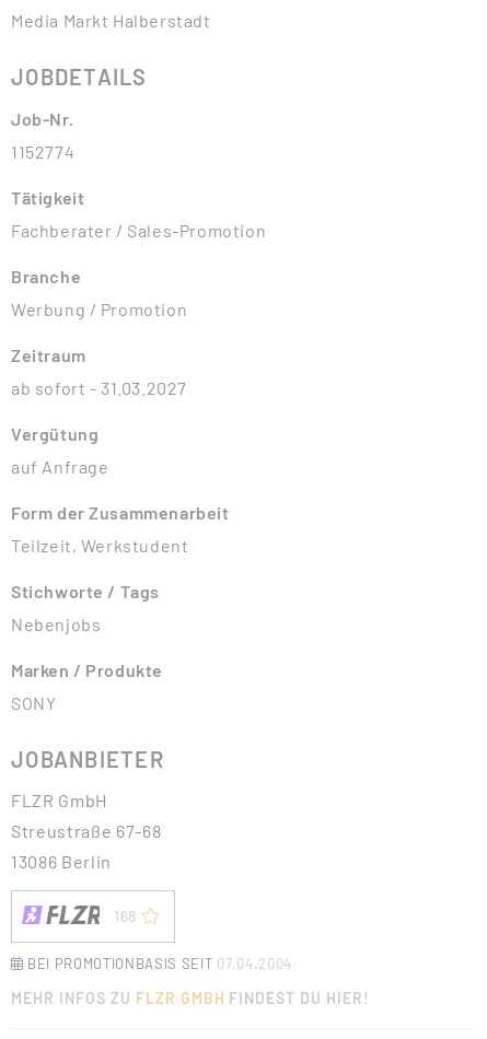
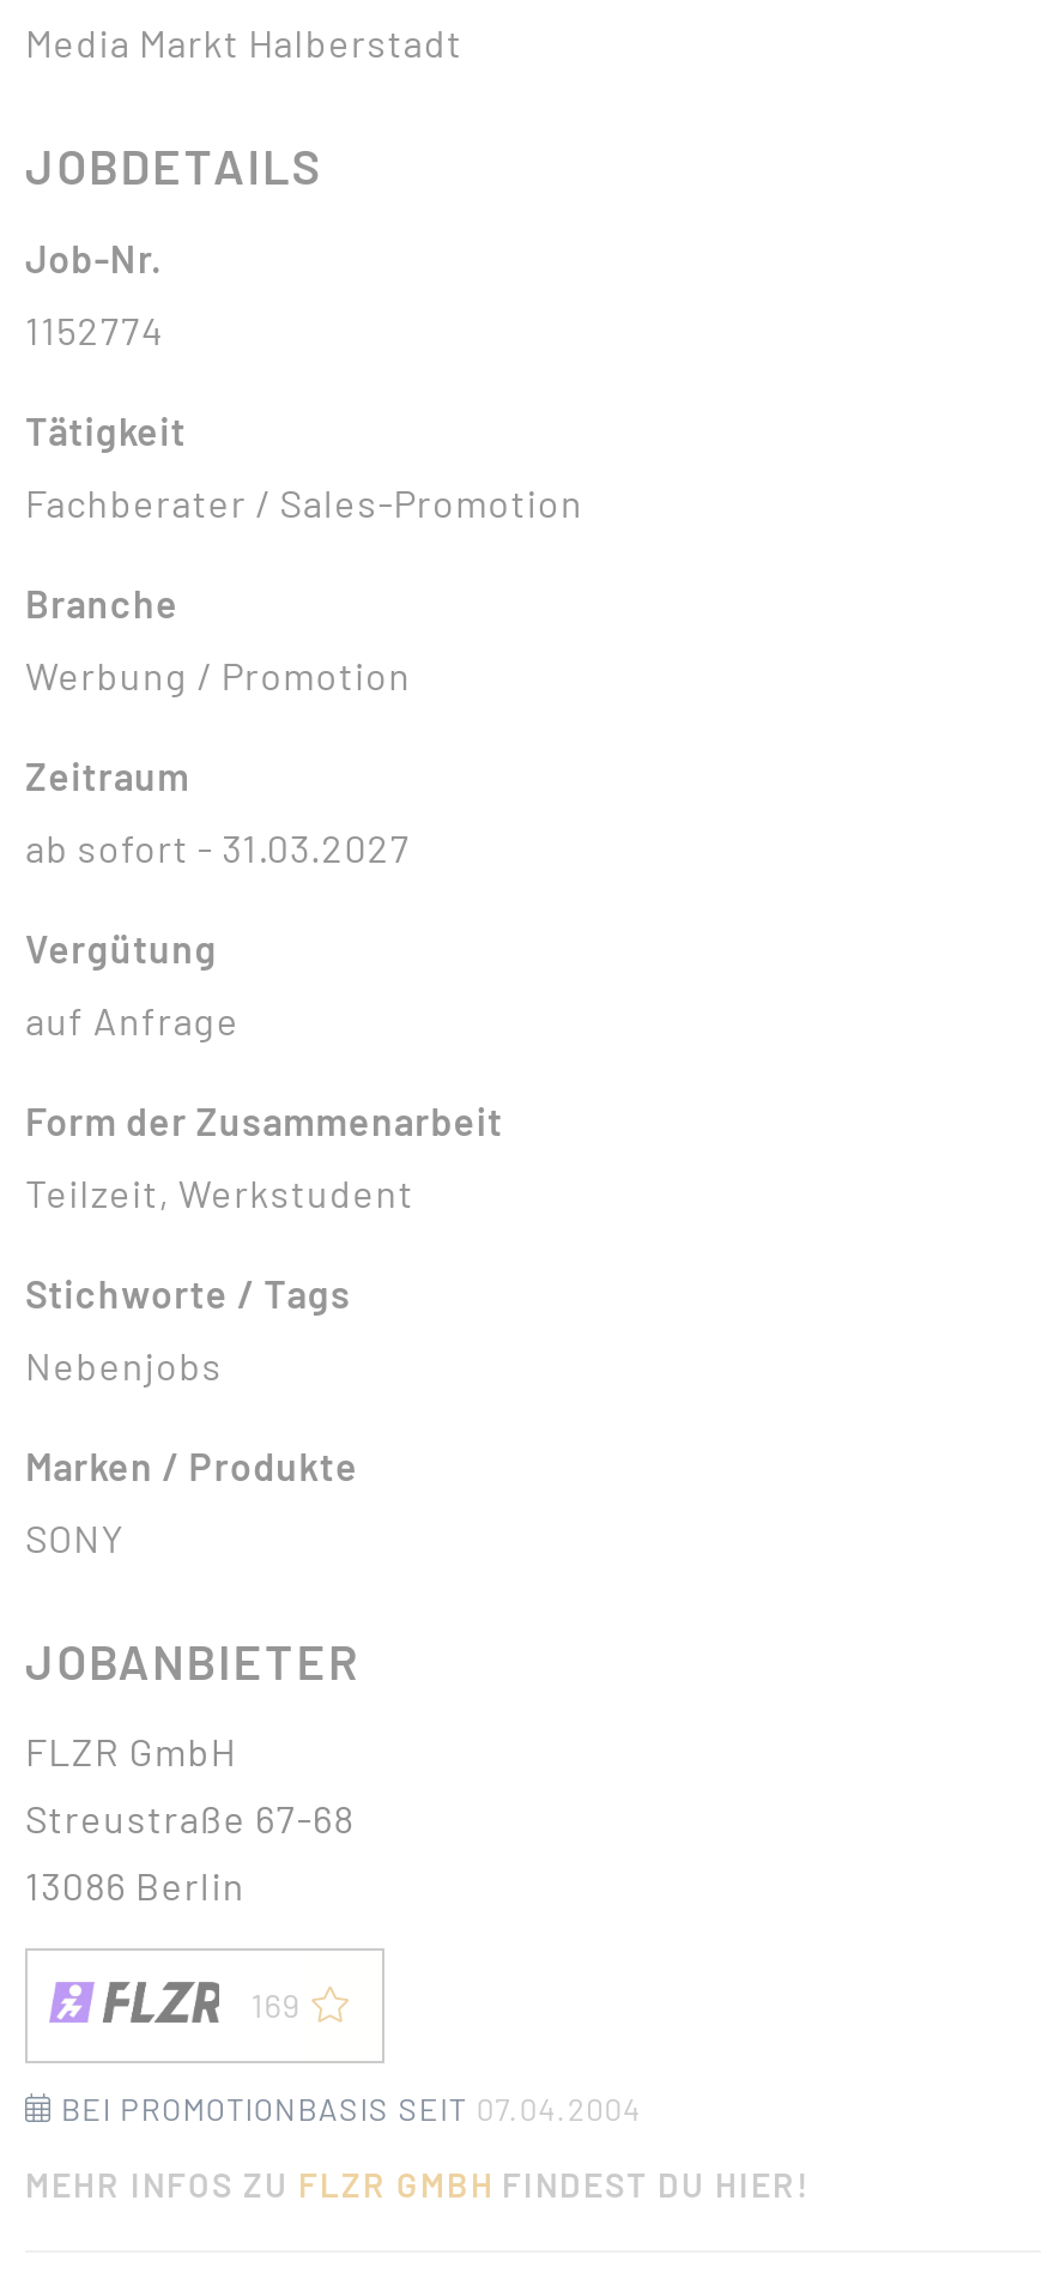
- 168
+ 169
